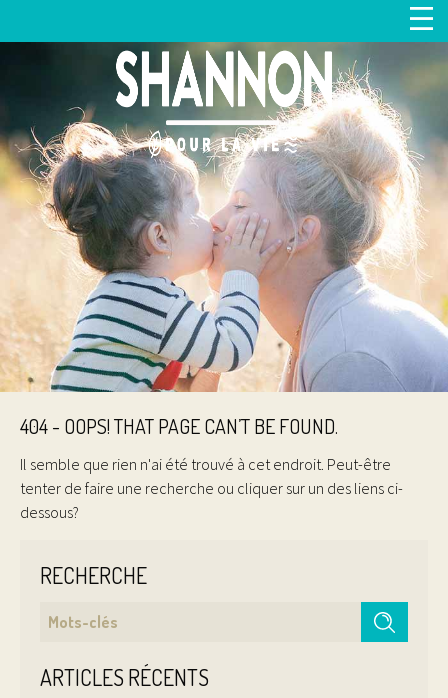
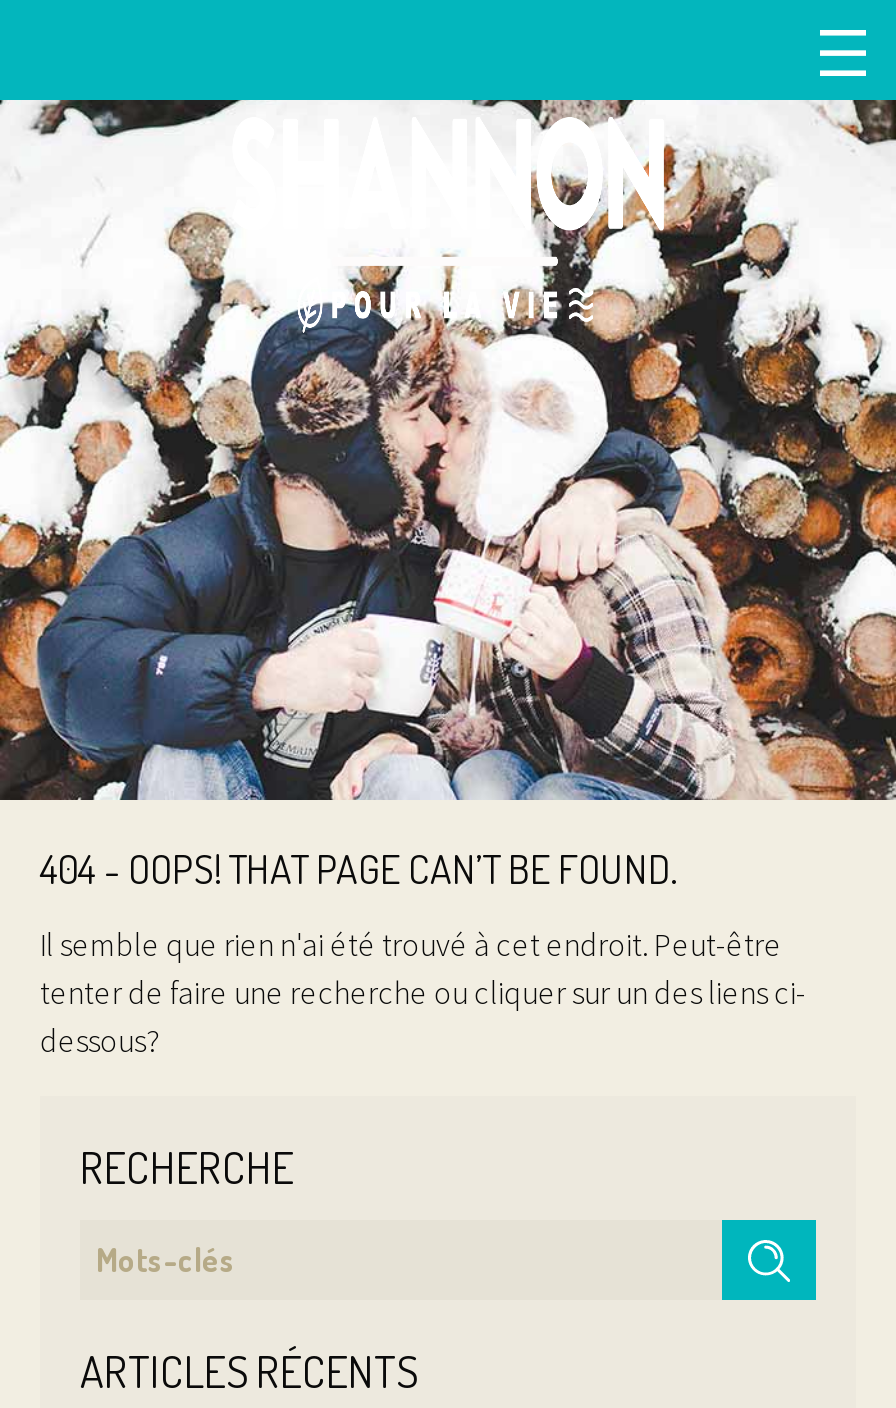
- [image]
+ [image]
